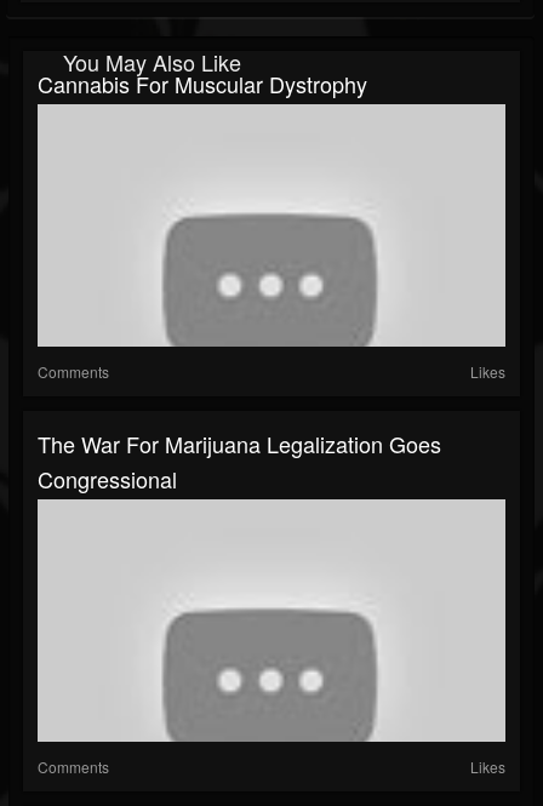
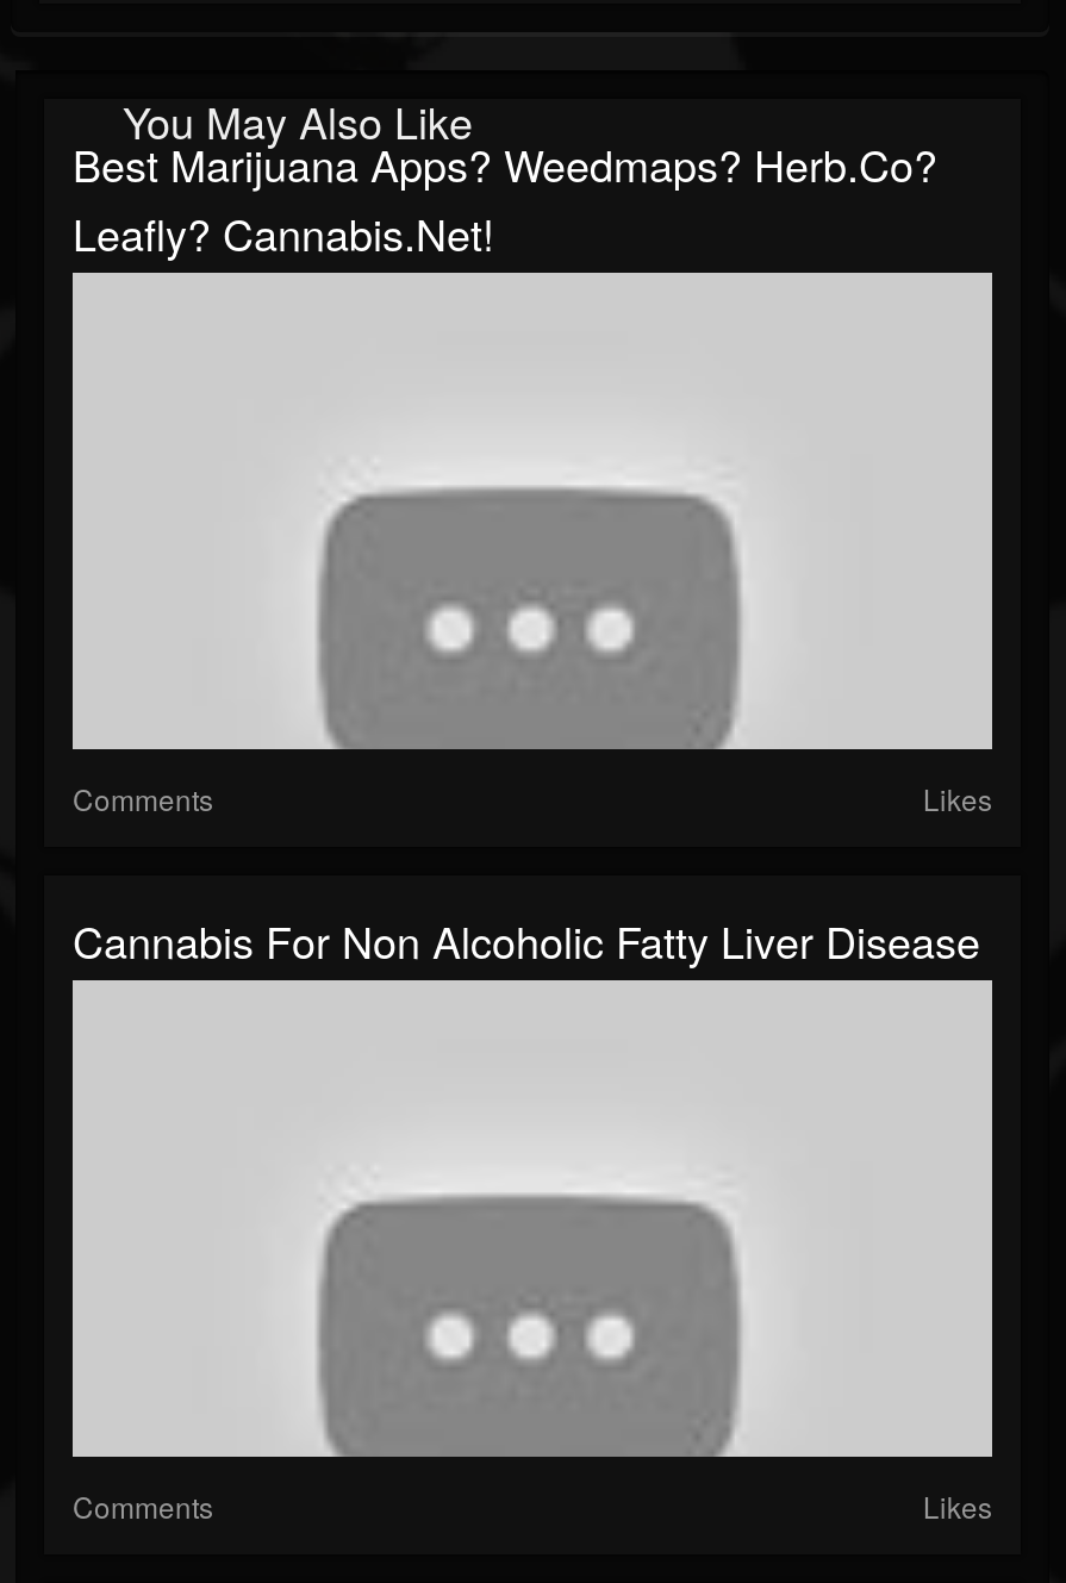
- Cannabis For Muscular Dystrophy
+ Best Marijuana Apps? Weedmaps? Herb.co?
+ Leafly? Cannabis.Net!

moved down: Comments | Likes

- The War For Marijuana Legalization Goes
- Congressional
+ Cannabis For Non Alcoholic Fatty Liver Disease
